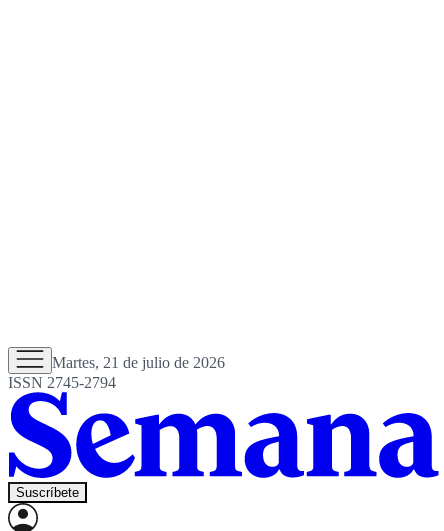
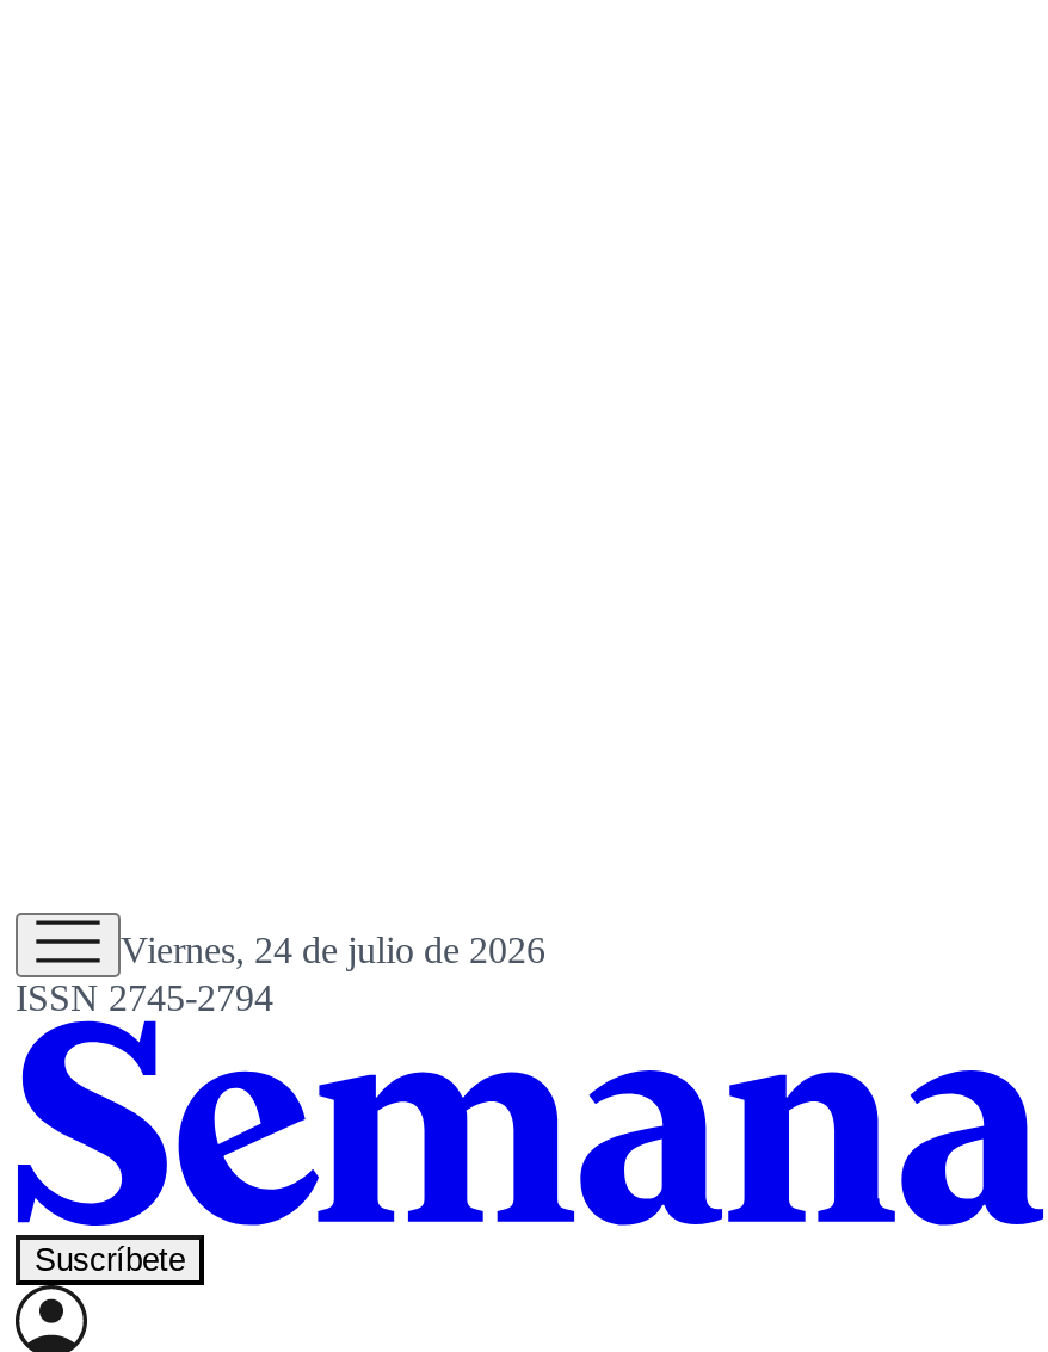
- Martes, 21 de julio de 2026
+ Viernes, 24 de julio de 2026
